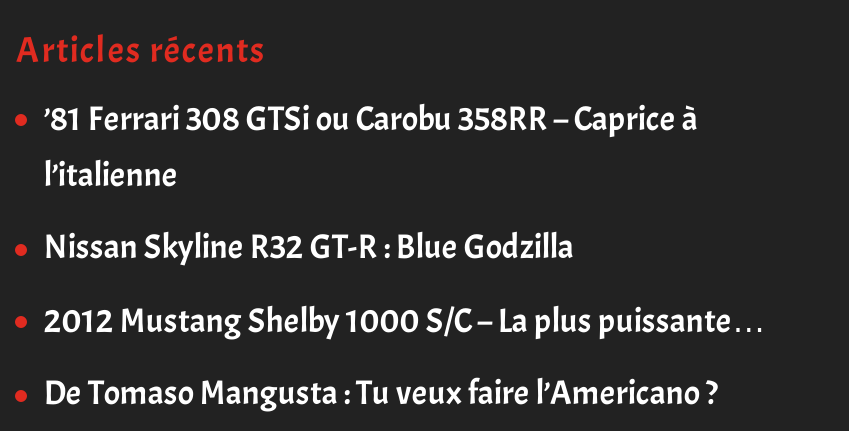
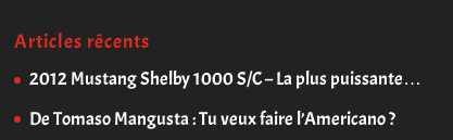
- ’81 Ferrari 308 GTSi ou Carobu 358RR – Caprice à
- l’italienne
- Nissan Skyline R32 GT-R : Blue Godzilla
